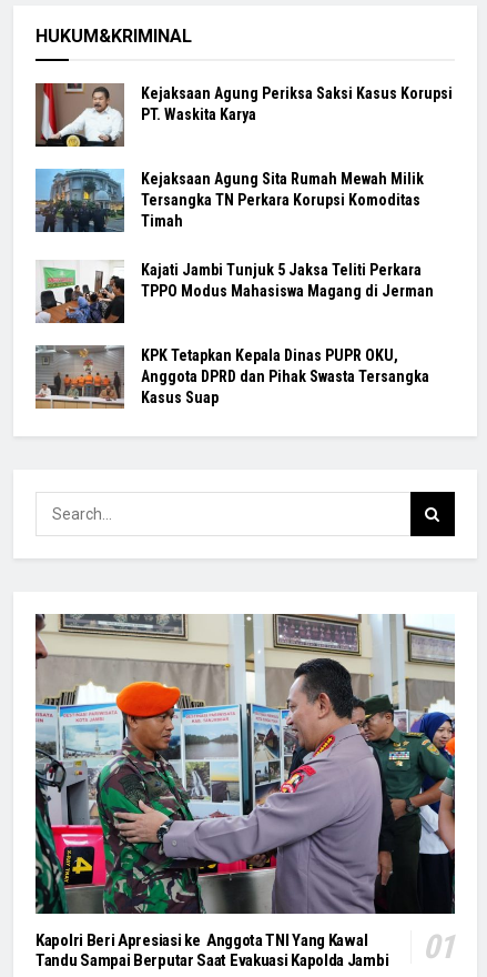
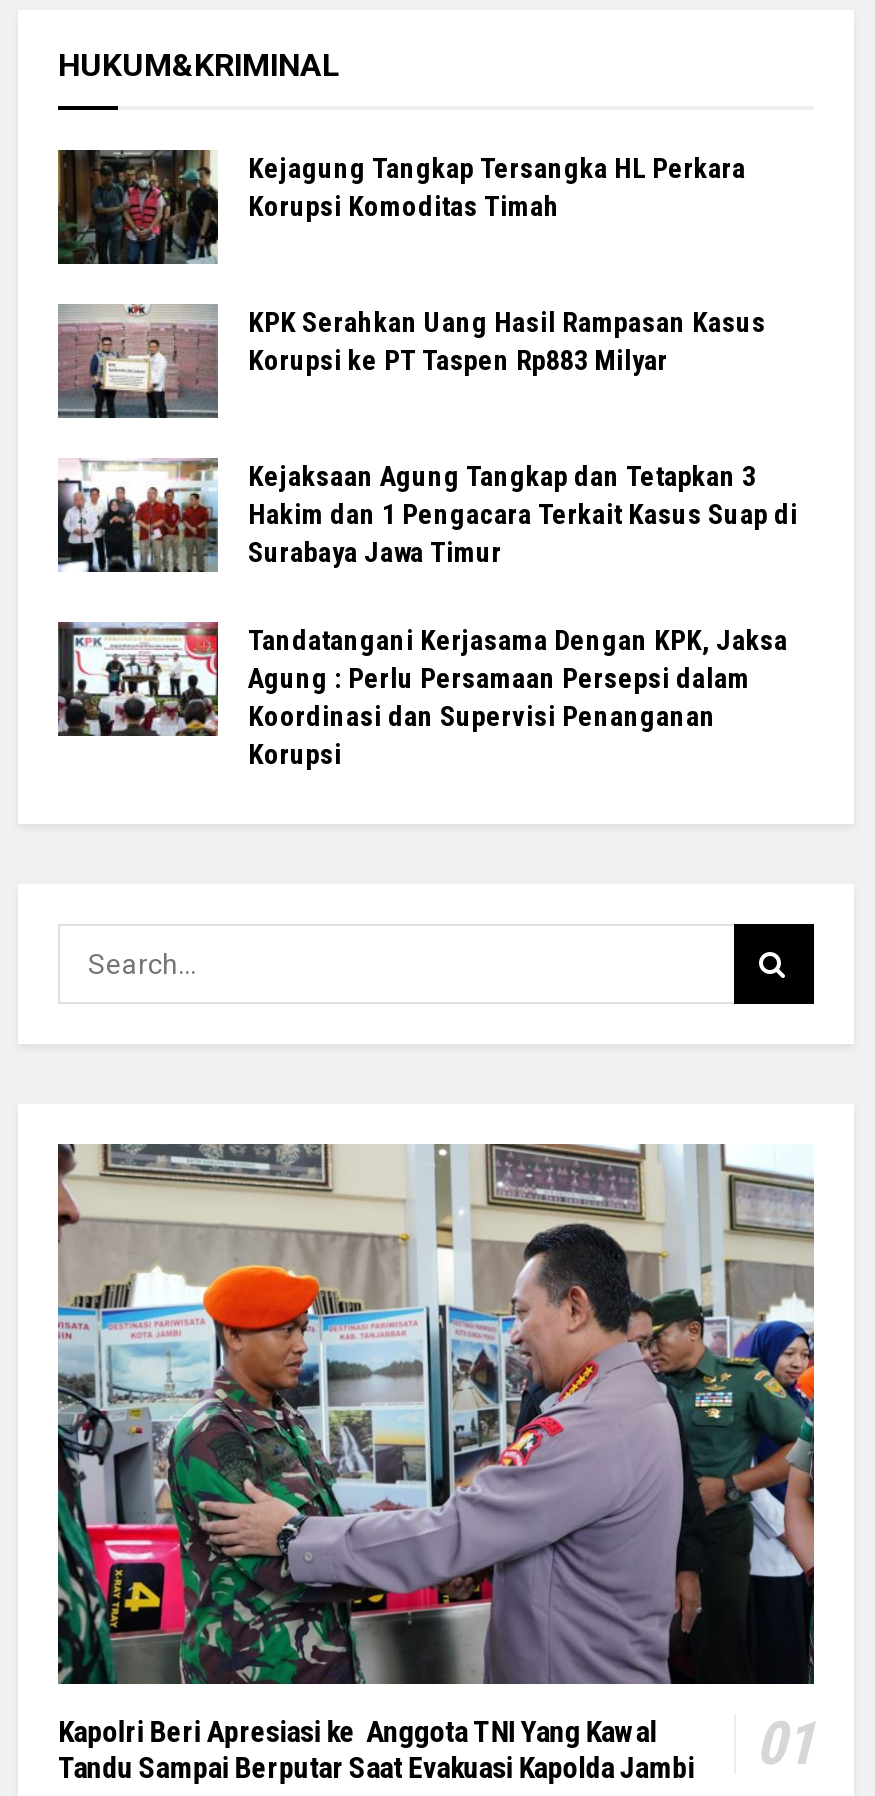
- [image]
- Kejaksaan Agung Periksa Saksi Kasus Korupsi
- PT. Waskita Karya
+ [image]
+ Kejagung Tangkap Tersangka HL Perkara
+ Korupsi Komoditas Timah

- [image]
- Kejaksaan Agung Sita Rumah Mewah Milik
- Tersangka TN Perkara Korupsi Komoditas
- Timah
+ [image]
+ KPK Serahkan Uang Hasil Rampasan Kasus
+ Korupsi ke PT Taspen Rp883 Milyar

- [image]
- Kajati Jambi Tunjuk 5 Jaksa Teliti Perkara
- TPPO Modus Mahasiswa Magang di Jerman
+ [image]
+ Kejaksaan Agung Tangkap dan Tetapkan 3
+ Hakim dan 1 Pengacara Terkait Kasus Suap di
+ Surabaya Jawa Timur

- [image]
- KPK Tetapkan Kepala Dinas PUPR OKU,
- Anggota DPRD dan Pihak Swasta Tersangka
- Kasus Suap
+ [image]
+ Tandatangani Kerjasama Dengan KPK, Jaksa
+ Agung : Perlu Persamaan Persepsi dalam
+ Koordinasi dan Supervisi Penanganan
+ Korupsi
